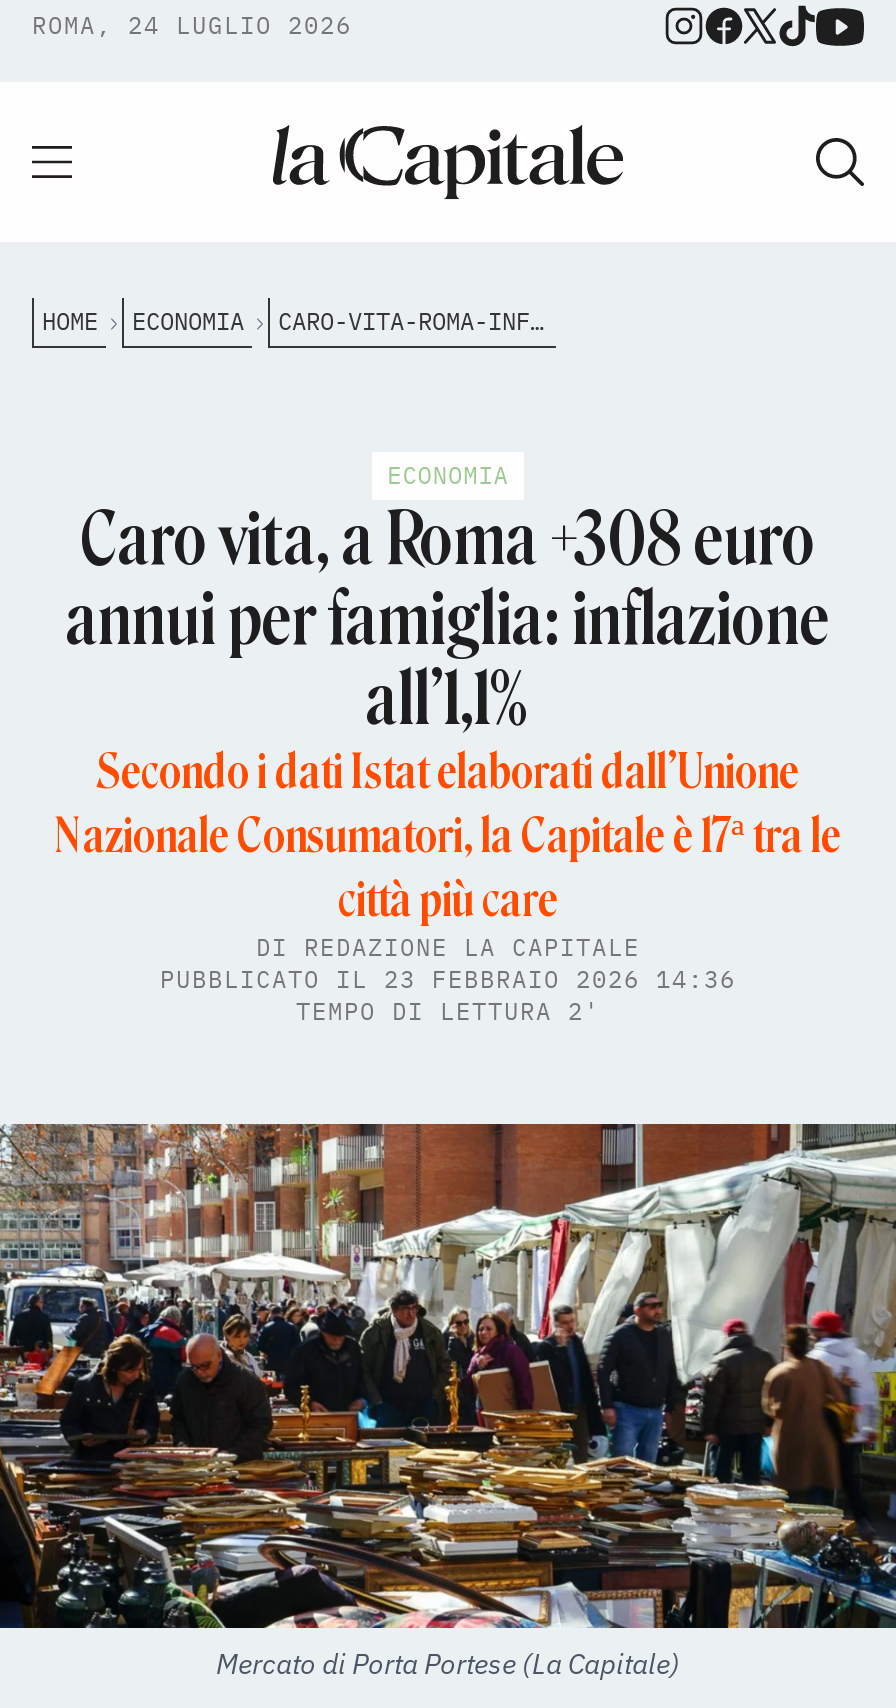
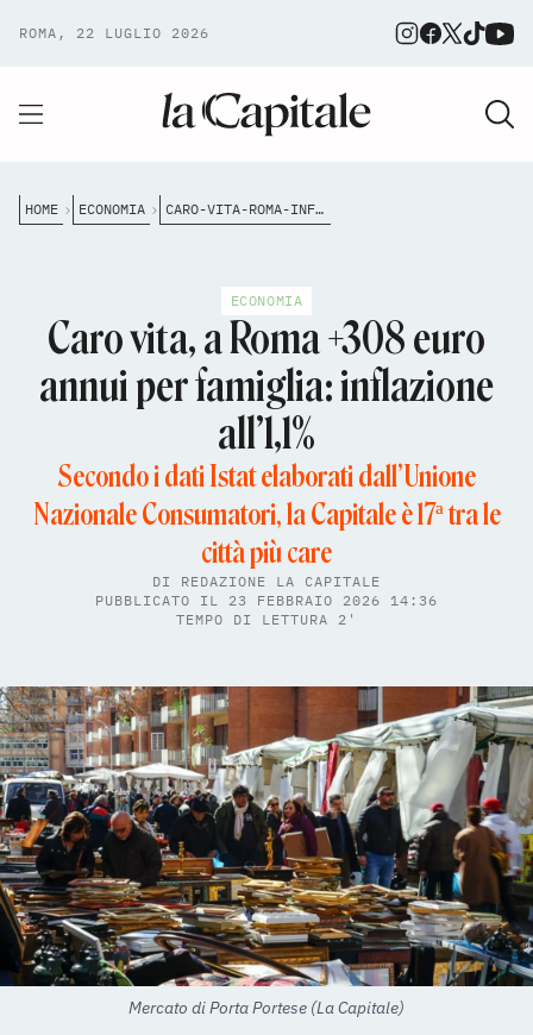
- ROMA, 24 LUGLIO 2026
+ ROMA, 22 LUGLIO 2026
